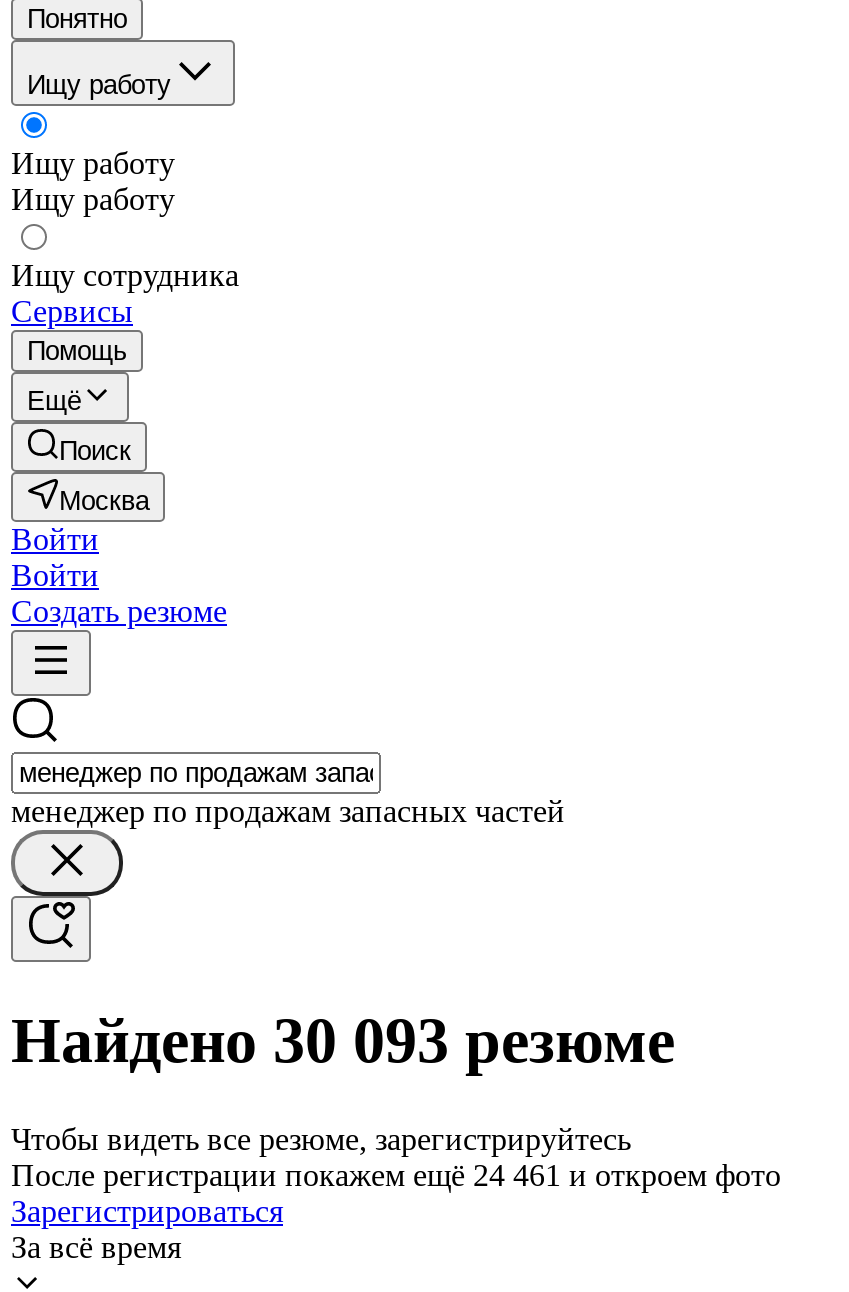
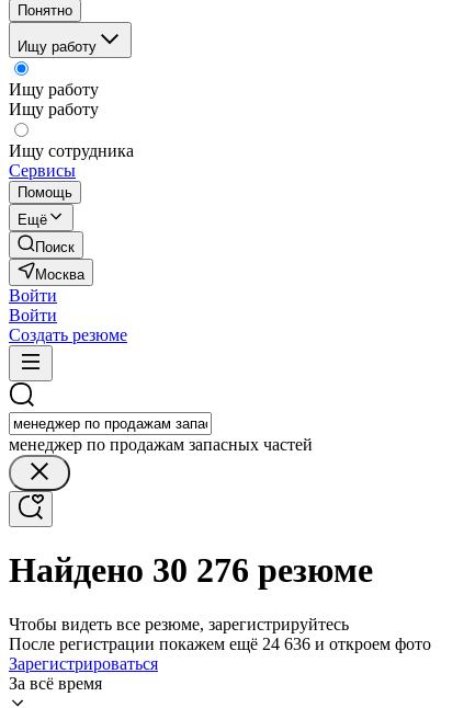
- Найдено 30 093 резюме
+ Найдено 30 276 резюме

- После регистрации покажем ещё 24 461 и откроем фото
+ После регистрации покажем ещё 24 636 и откроем фото
